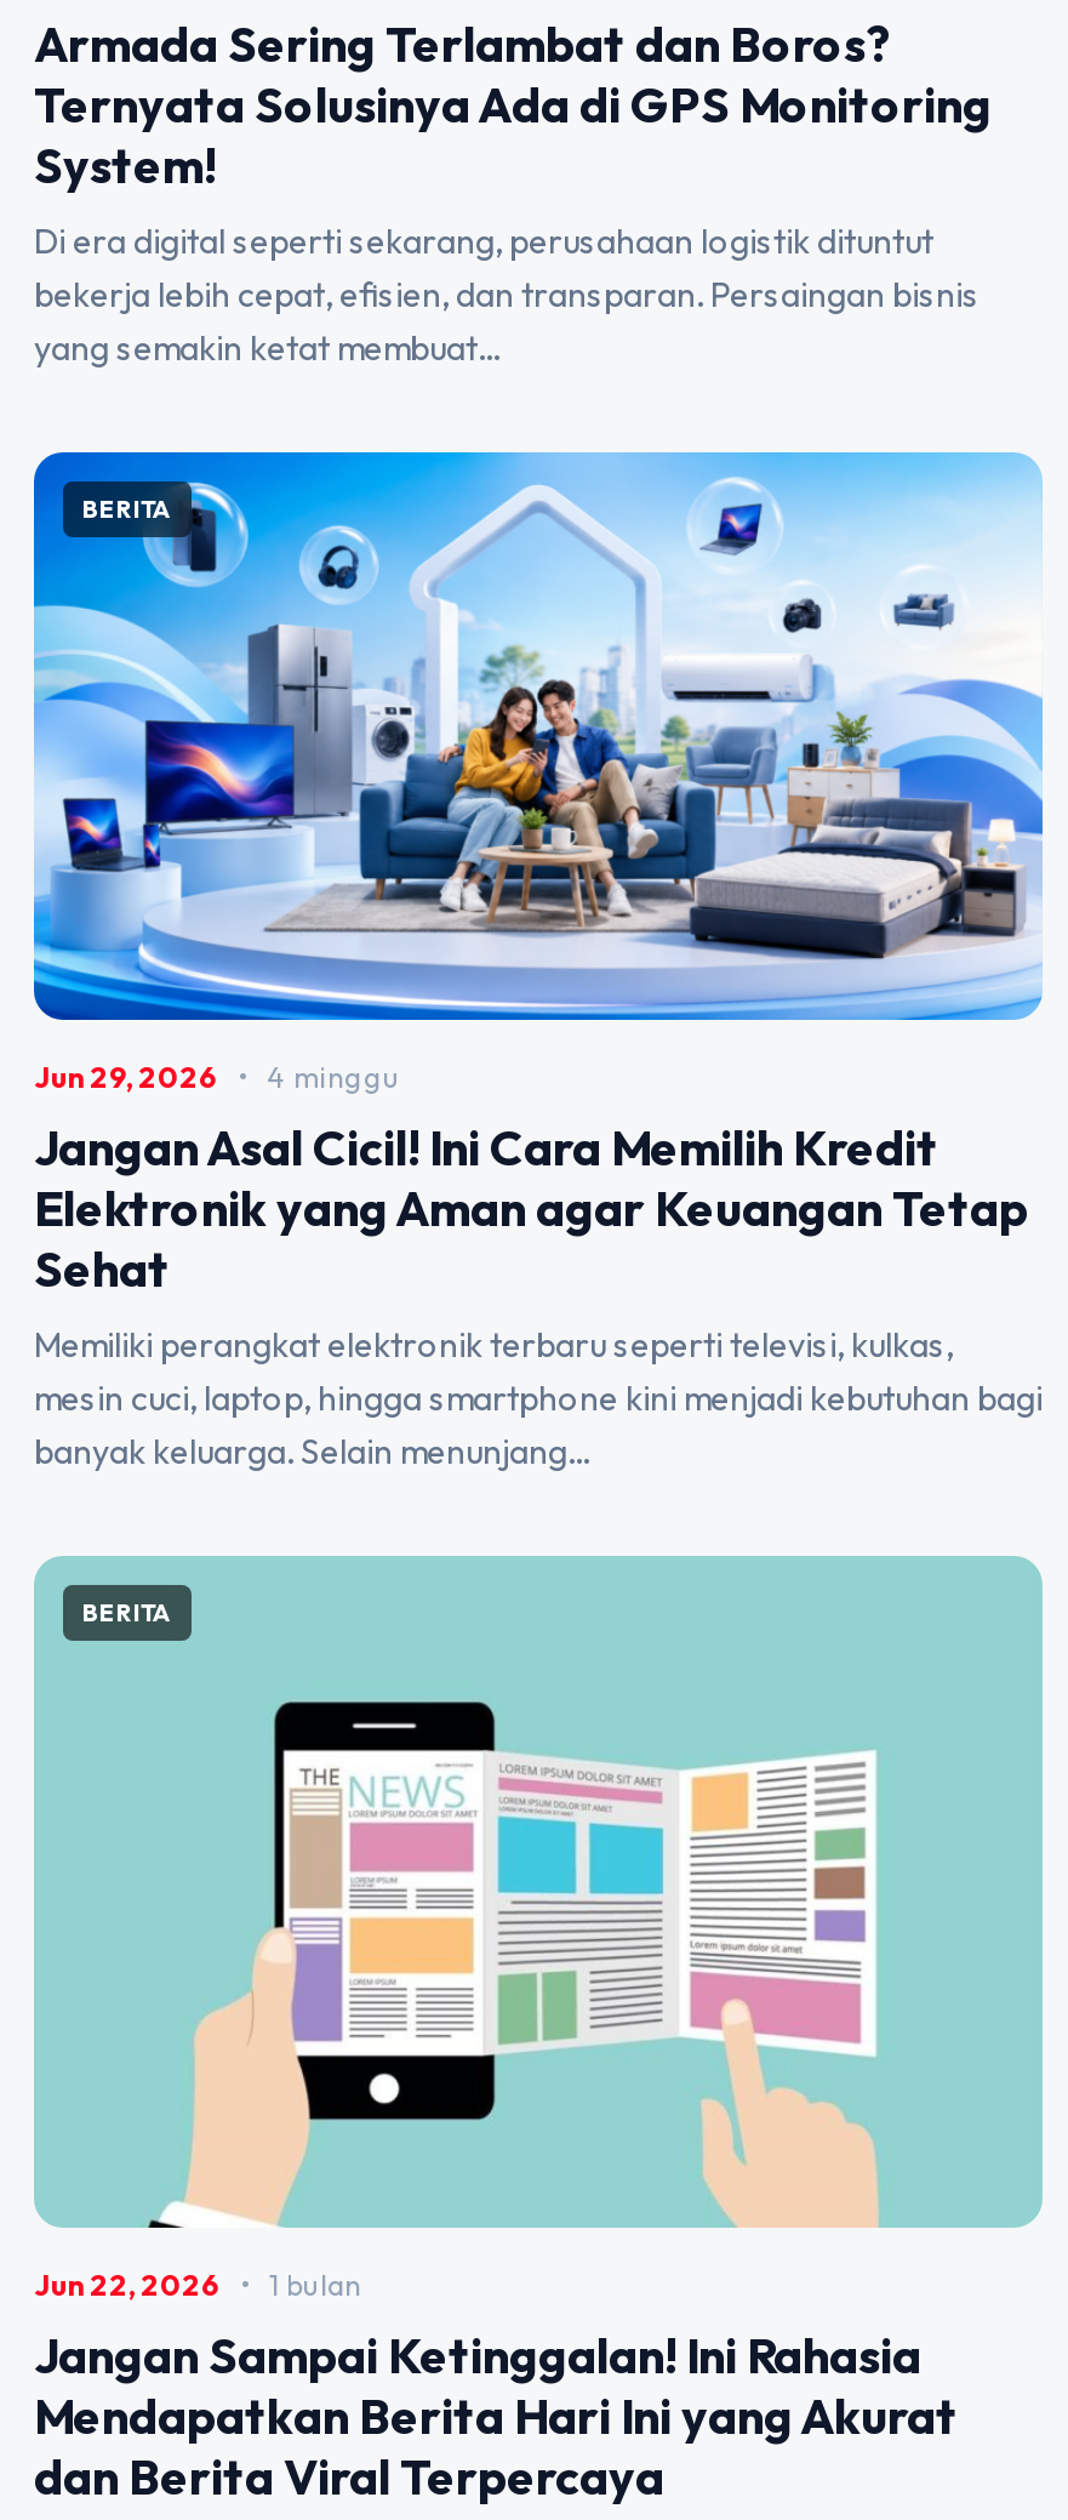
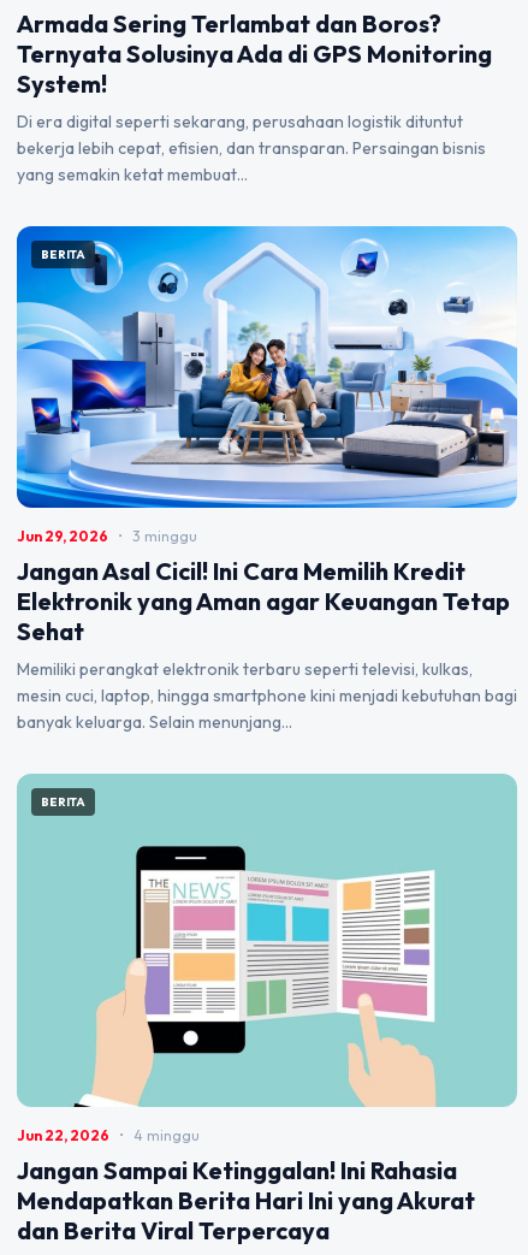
- Jun 29, 2026 • 4 minggu
+ Jun 29, 2026 • 3 minggu

- Jun 22, 2026 • 1 bulan
+ Jun 22, 2026 • 4 minggu
